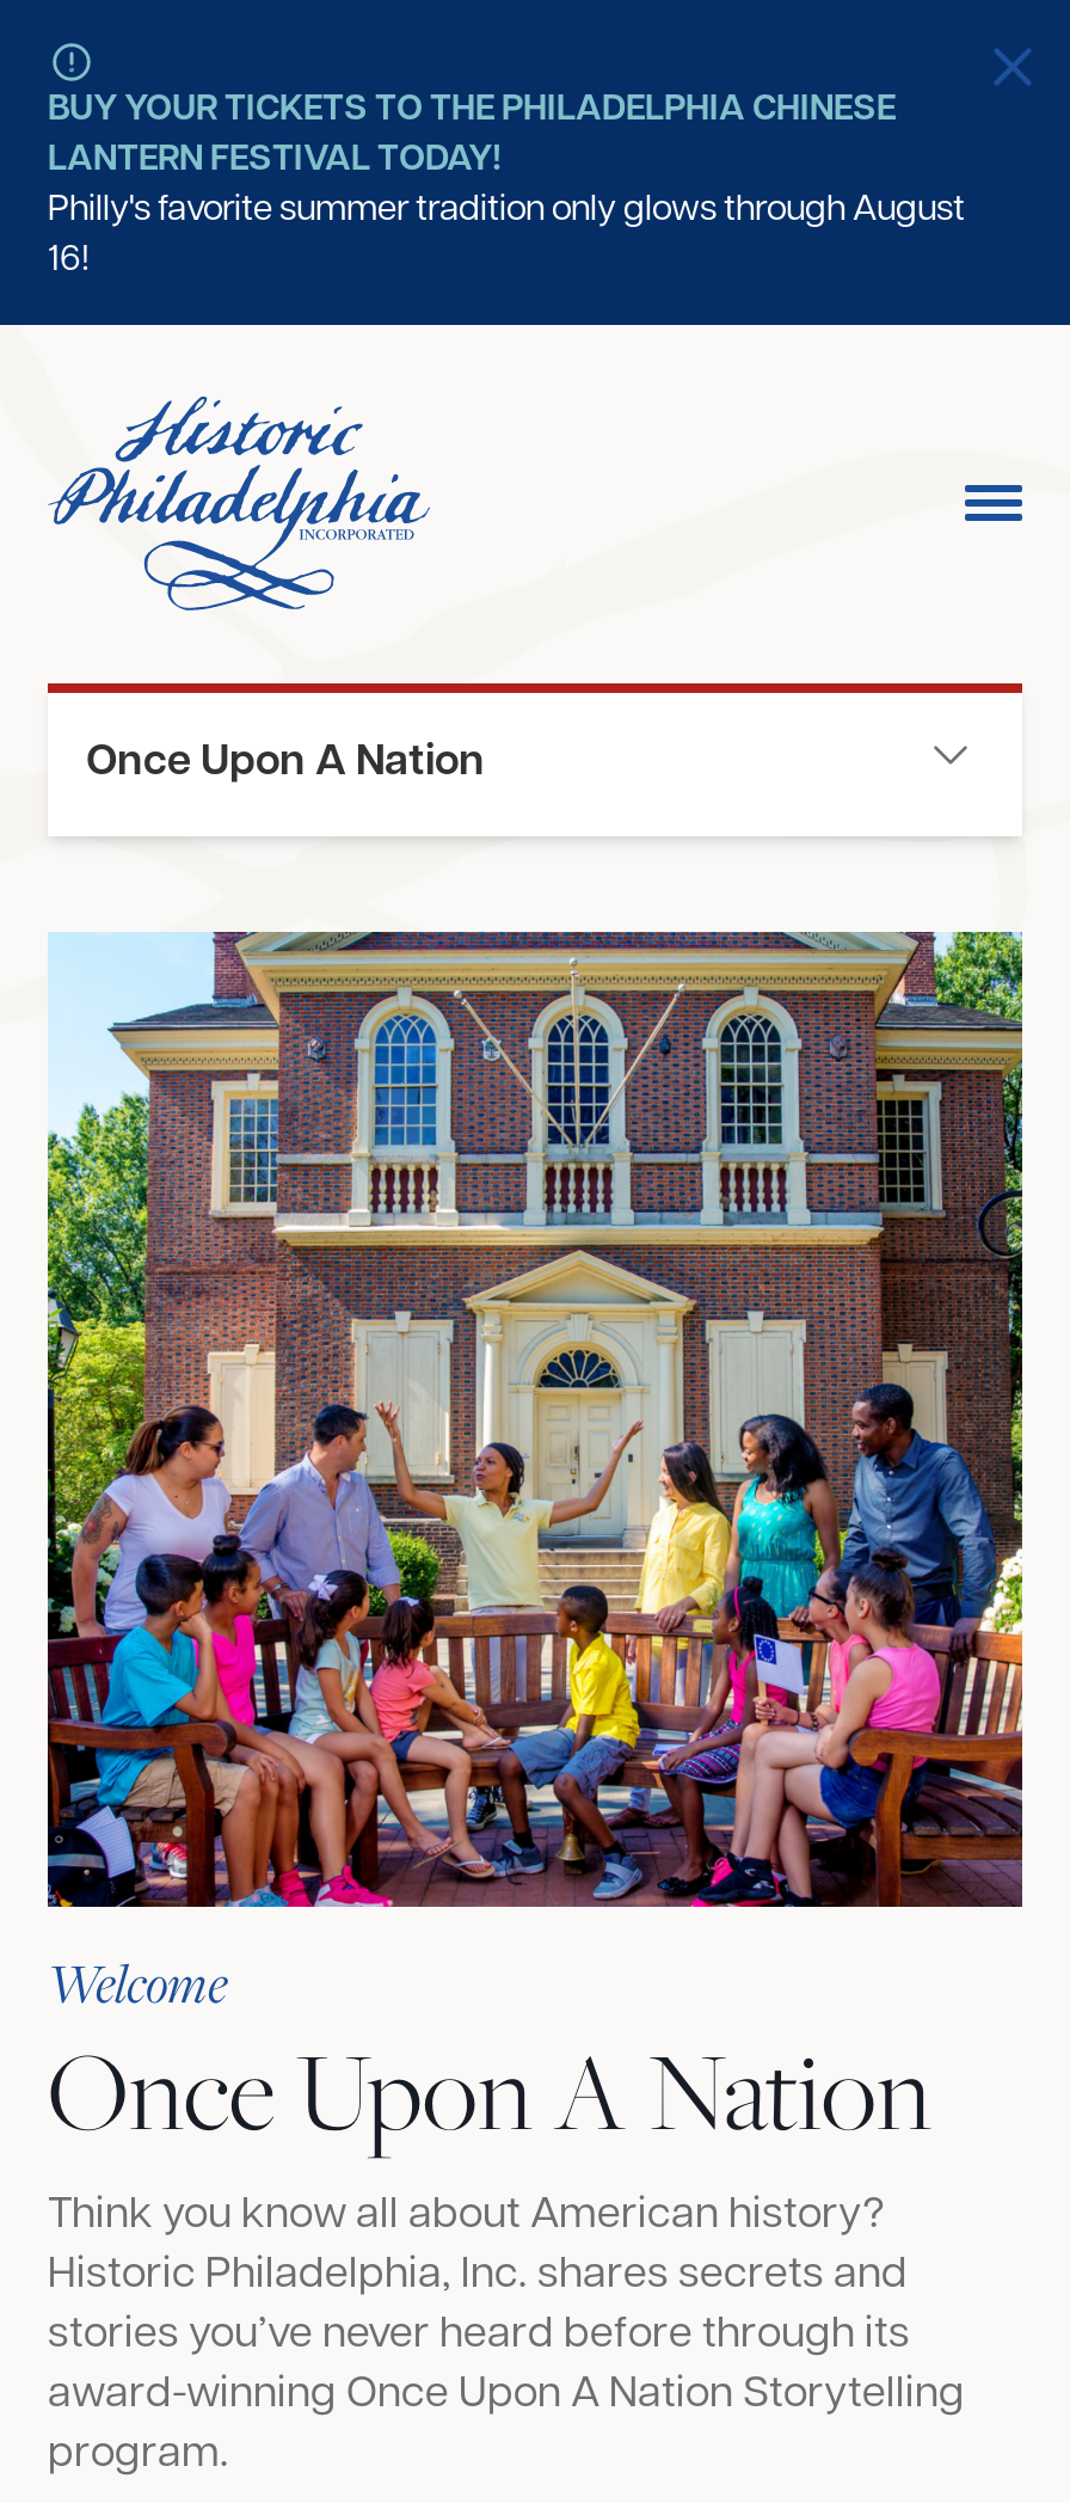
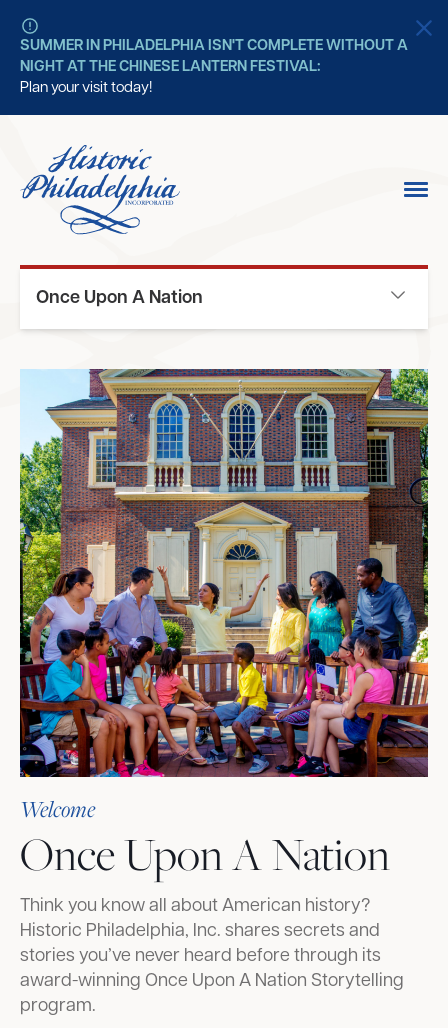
- BUY YOUR TICKETS TO THE PHILADELPHIA CHINESE
- LANTERN FESTIVAL TODAY!
- Philly's favorite summer tradition only glows through August
- 16!
+ SUMMER IN PHILADELPHIA ISN'T COMPLETE WITHOUT A
+ NIGHT AT THE CHINESE LANTERN FESTIVAL:
+ Plan your visit today!
